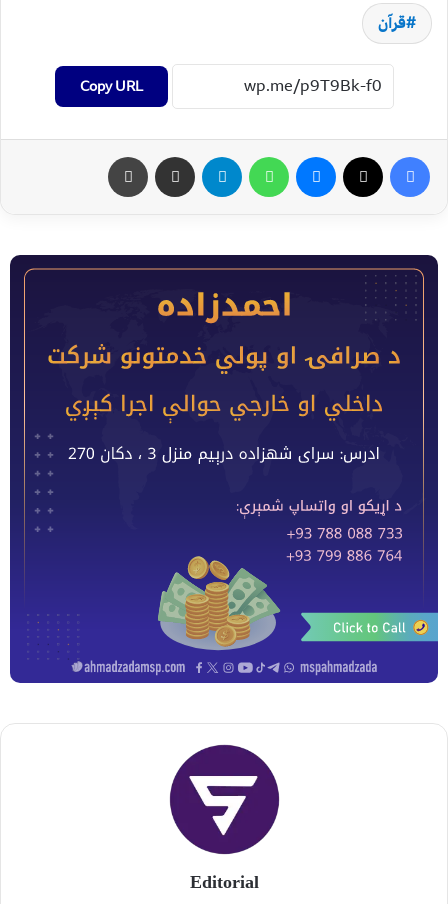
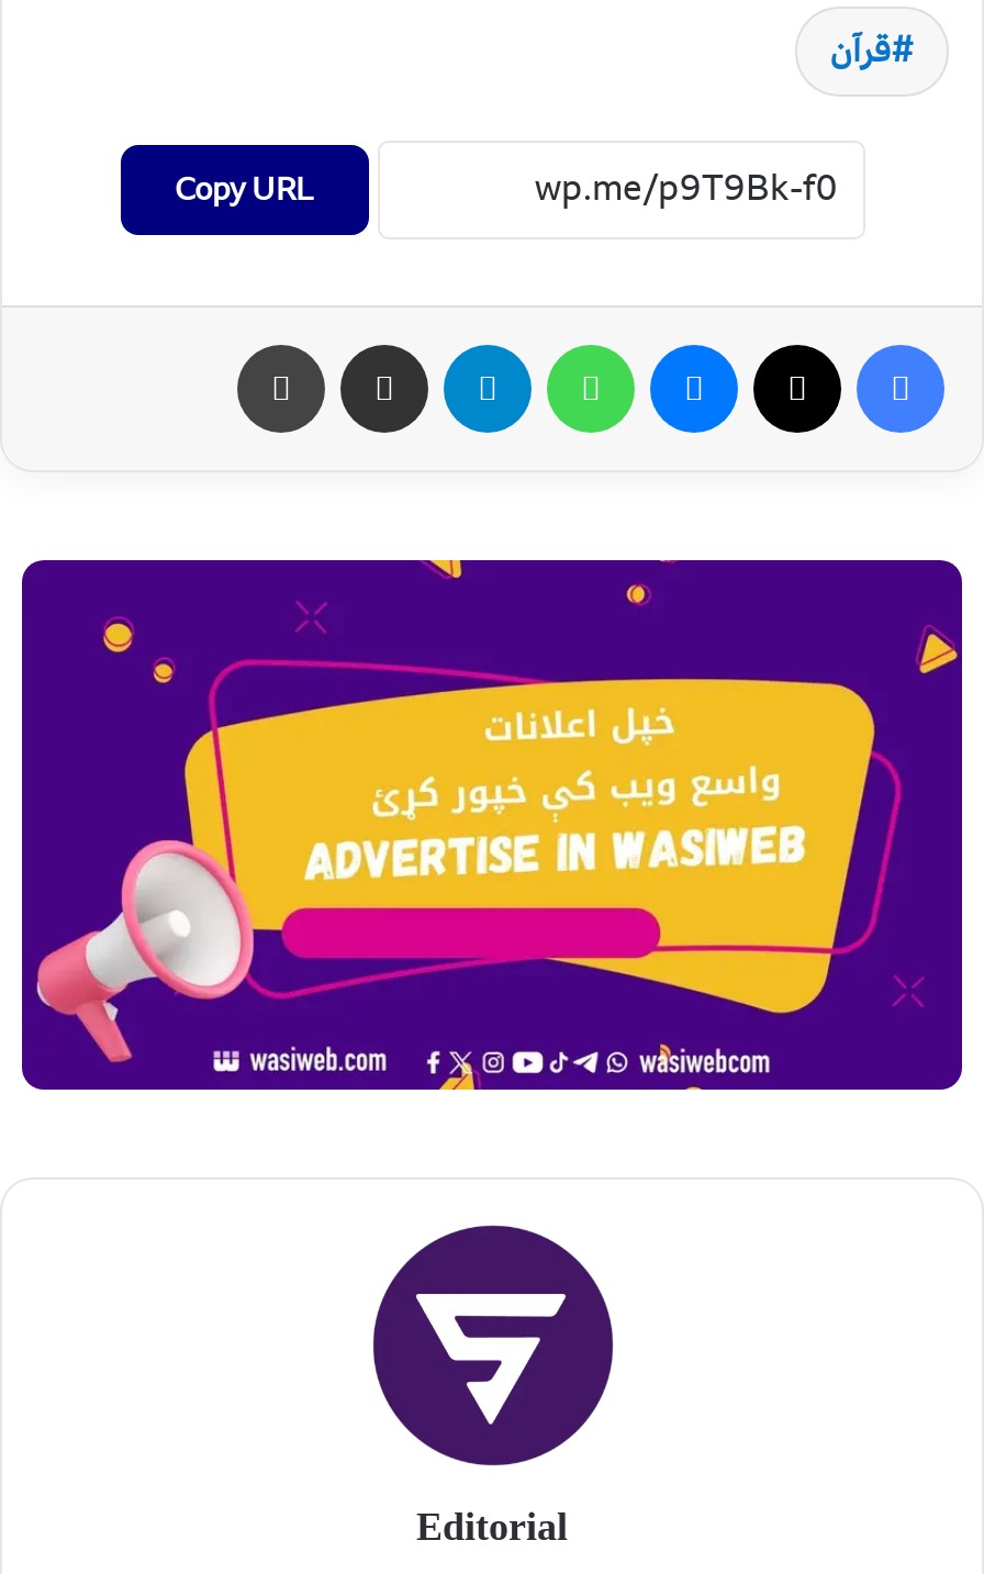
- [image]
+ [image]
